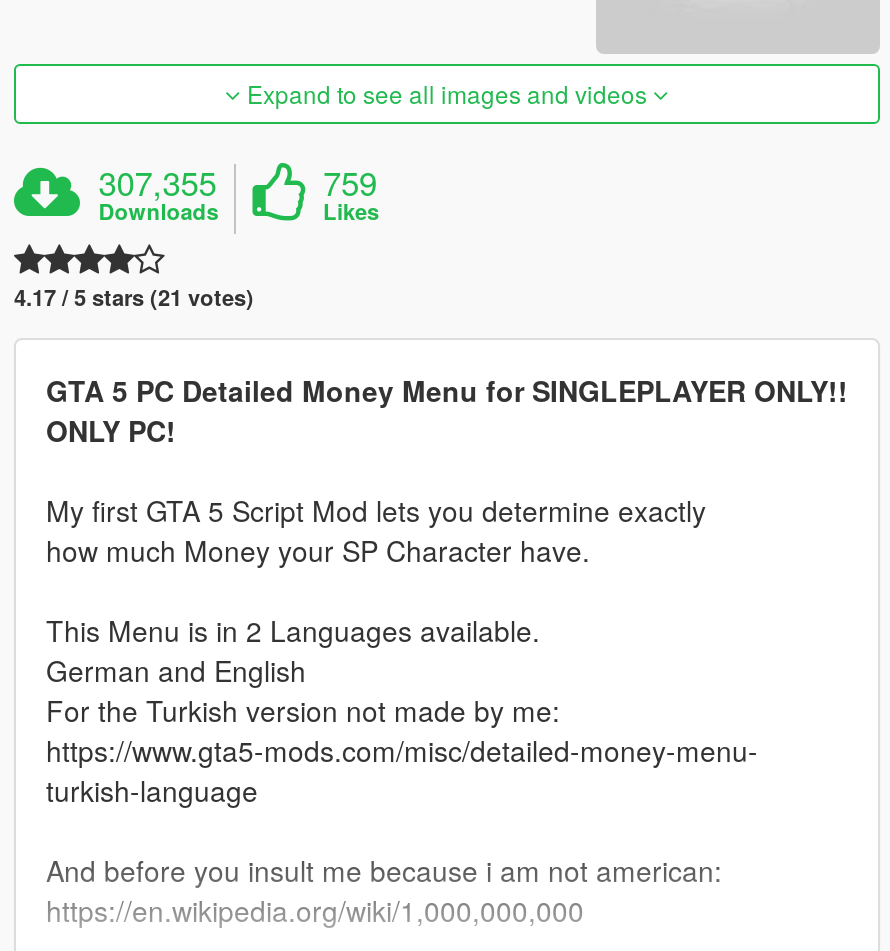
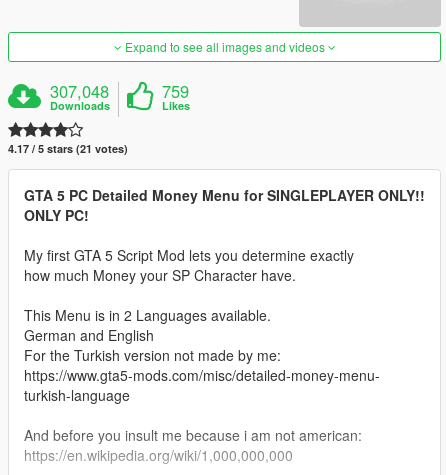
- 307,355
+ 307,048
